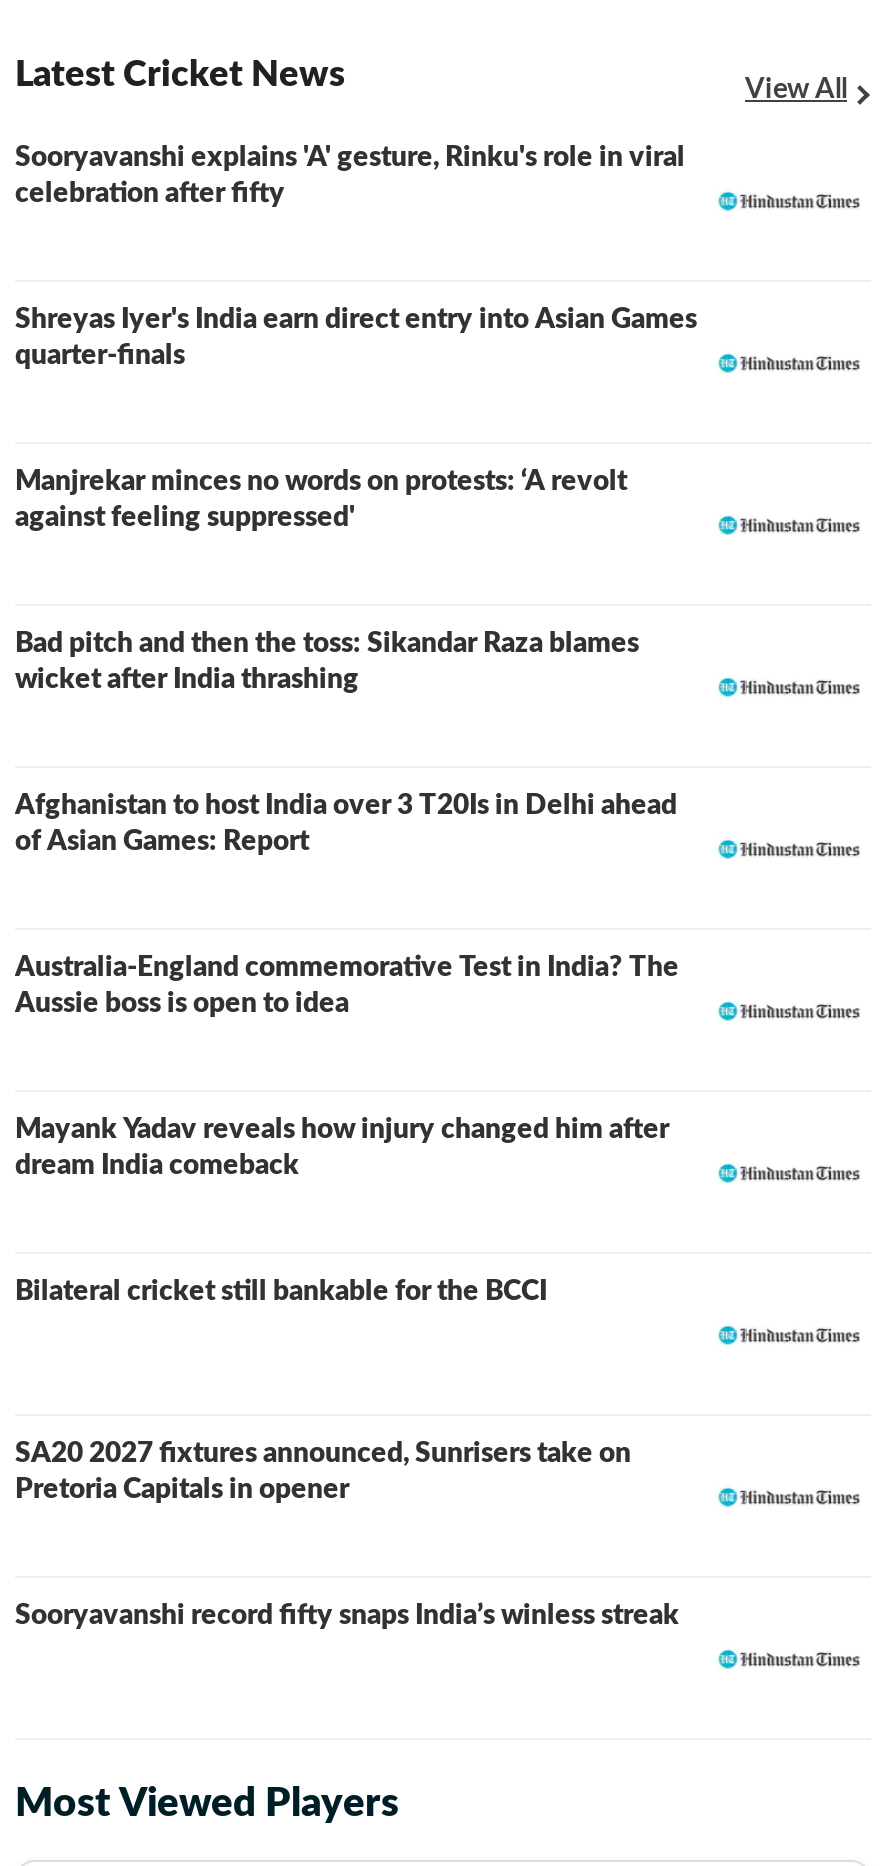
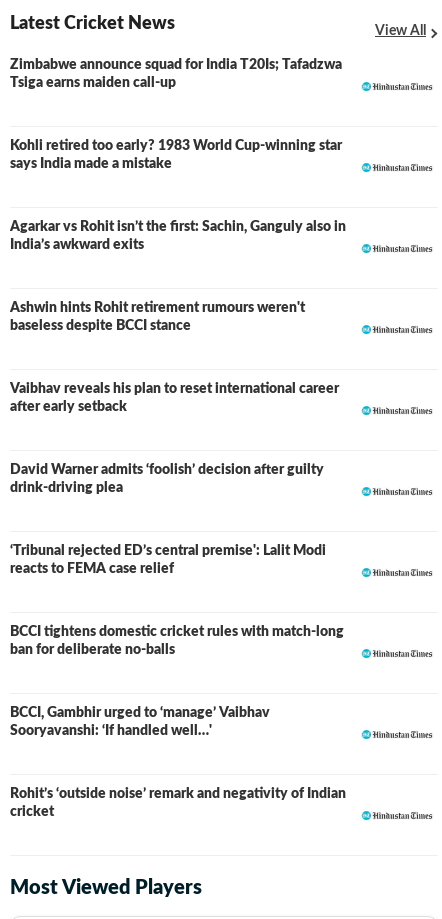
- Sooryavanshi explains 'A' gesture, Rinku's role in viral
- celebration after fifty
+ Zimbabwe announce squad for India T20Is; Tafadzwa
+ Tsiga earns maiden call-up

- Shreyas Iyer's India earn direct entry into Asian Games
- quarter-finals
+ Kohli retired too early? 1983 World Cup-winning star
+ says India made a mistake

- Manjrekar minces no words on protests: ‘A revolt
- against feeling suppressed'
+ Agarkar vs Rohit isn’t the first: Sachin, Ganguly also in
+ India’s awkward exits

- Bad pitch and then the toss: Sikandar Raza blames
- wicket after India thrashing
+ Ashwin hints Rohit retirement rumours weren't
+ baseless despite BCCI stance

- Afghanistan to host India over 3 T20Is in Delhi ahead
- of Asian Games: Report
+ Vaibhav reveals his plan to reset international career
+ after early setback

- Australia-England commemorative Test in India? The
- Aussie boss is open to idea
+ David Warner admits ‘foolish’ decision after guilty
+ drink-driving plea

- Mayank Yadav reveals how injury changed him after
- dream India comeback
+ ‘Tribunal rejected ED’s central premise': Lalit Modi
+ reacts to FEMA case relief

- Bilateral cricket still bankable for the BCCI
+ BCCI tightens domestic cricket rules with match-long
+ ban for deliberate no-balls

- SA20 2027 fixtures announced, Sunrisers take on
- Pretoria Capitals in opener
+ BCCI, Gambhir urged to ‘manage’ Vaibhav
+ Sooryavanshi: ‘If handled well…'

- Sooryavanshi record fifty snaps India’s winless streak
+ Rohit’s ‘outside noise’ remark and negativity of Indian
+ cricket
